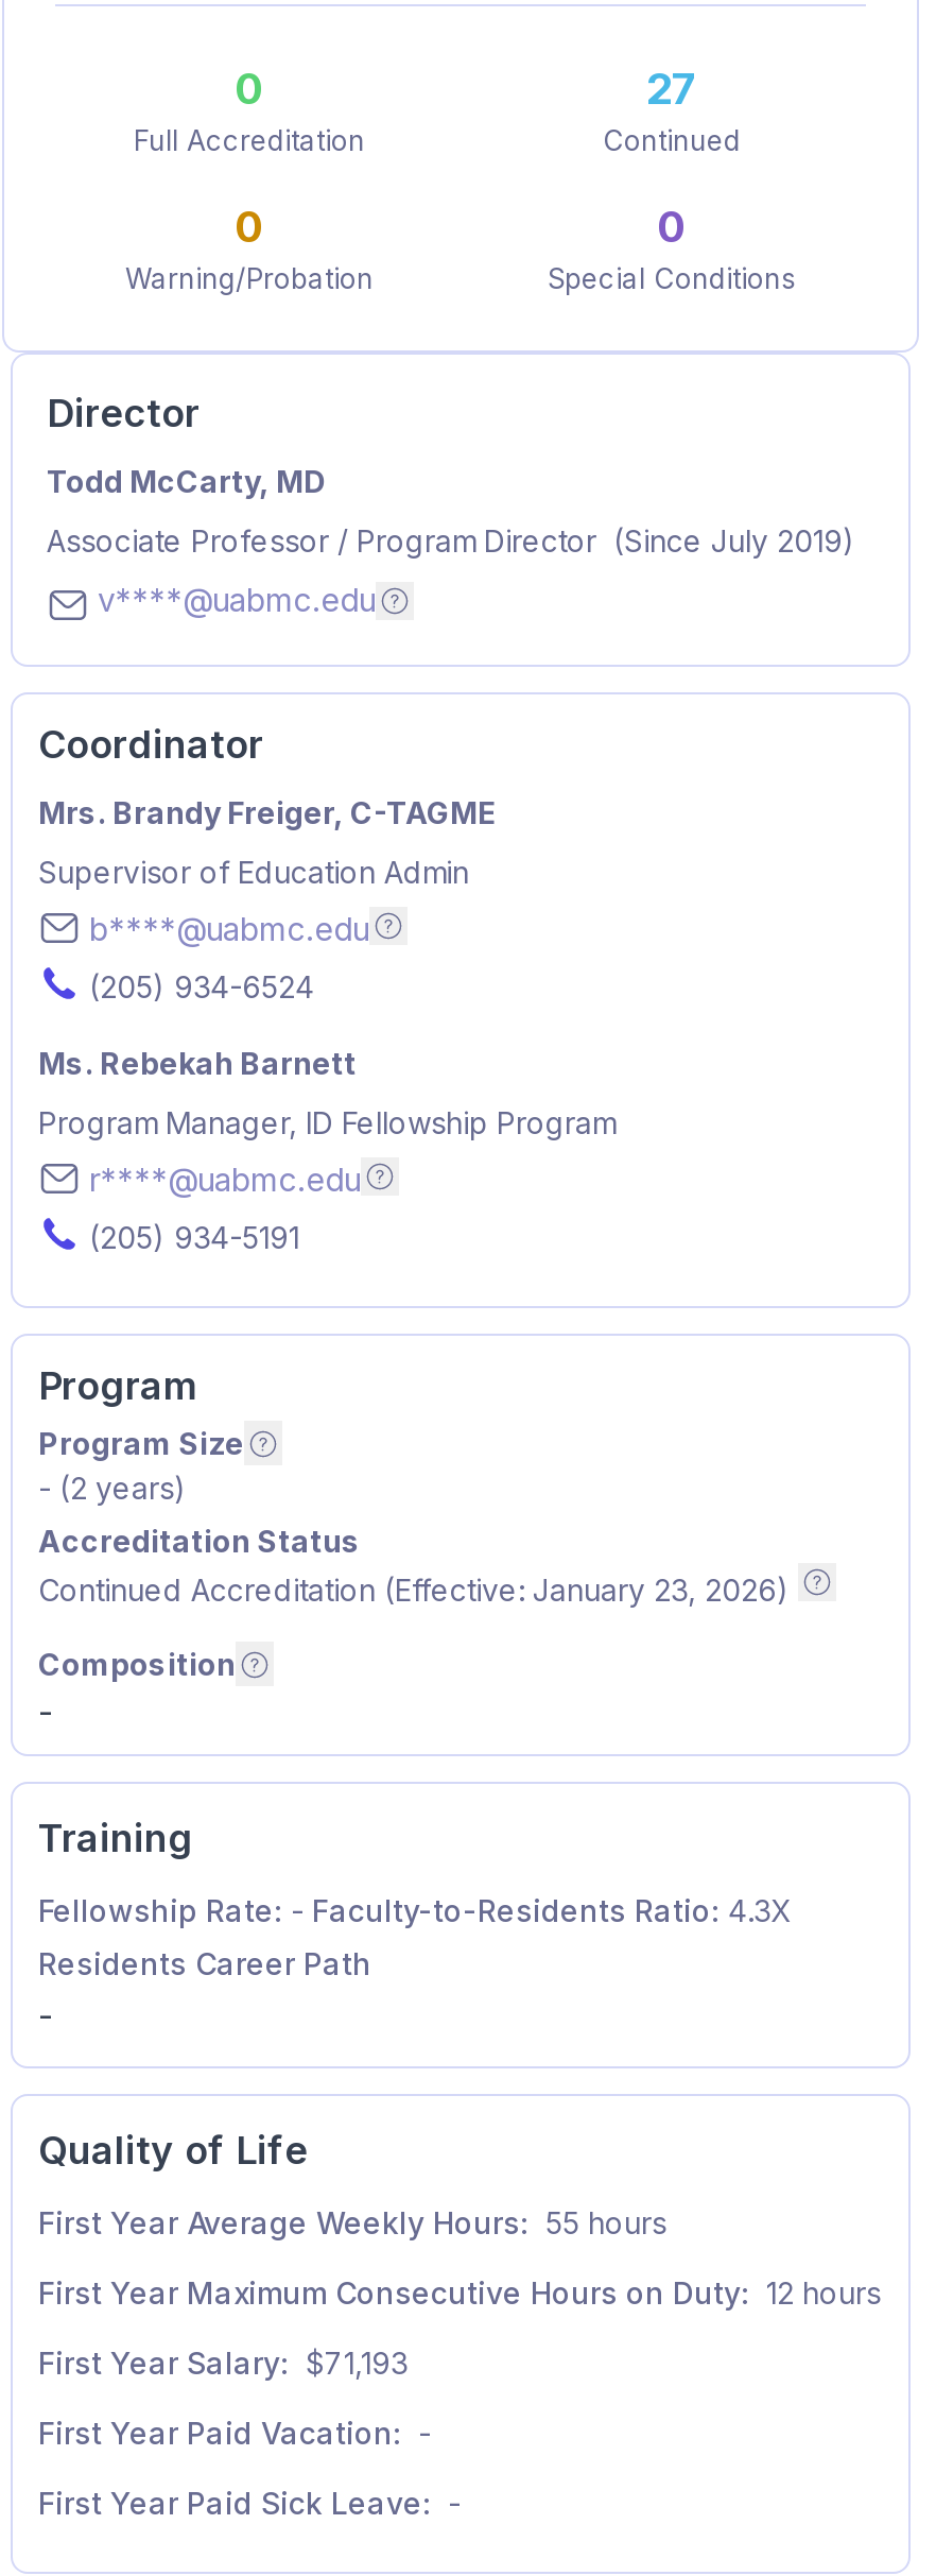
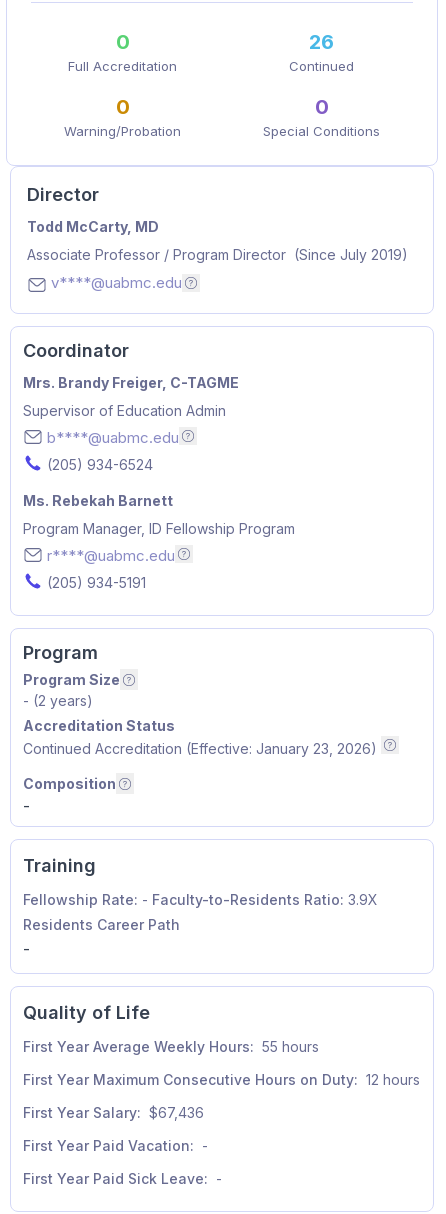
- 27
+ 26

- Fellowship Rate: - Faculty-to-Residents Ratio: 4.3X
+ Fellowship Rate: - Faculty-to-Residents Ratio: 3.9X

- First Year Salary: $71,193
+ First Year Salary: $67,436
